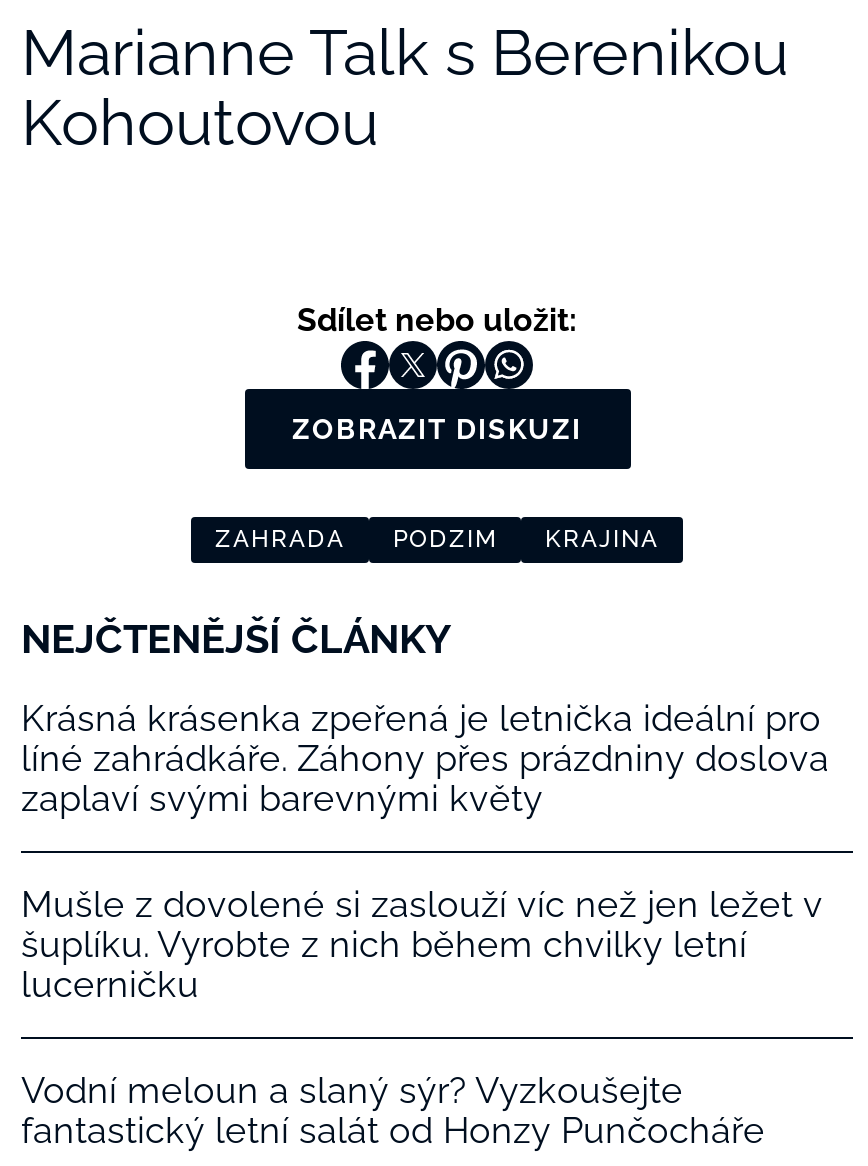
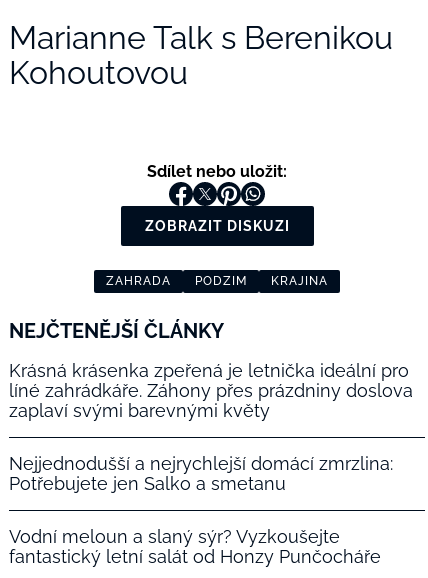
- Mušle z dovolené si zaslouží víc než jen ležet v
- šuplíku. Vyrobte z nich během chvilky letní
- lucerničku
+ Nejjednodušší a nejrychlejší domácí zmrzlina:
+ Potřebujete jen Salko a smetanu
